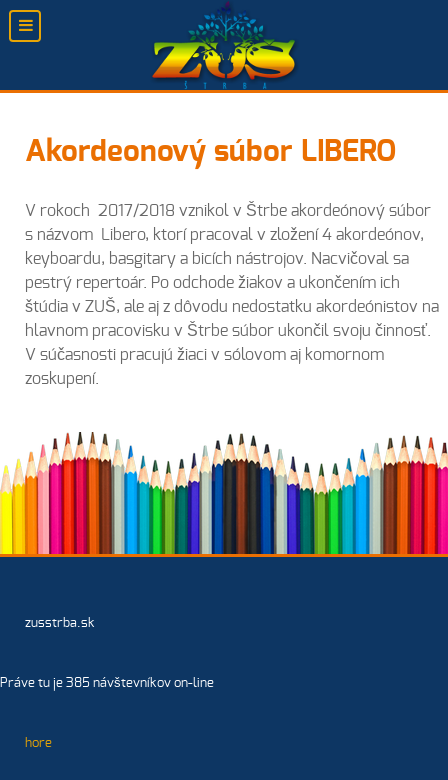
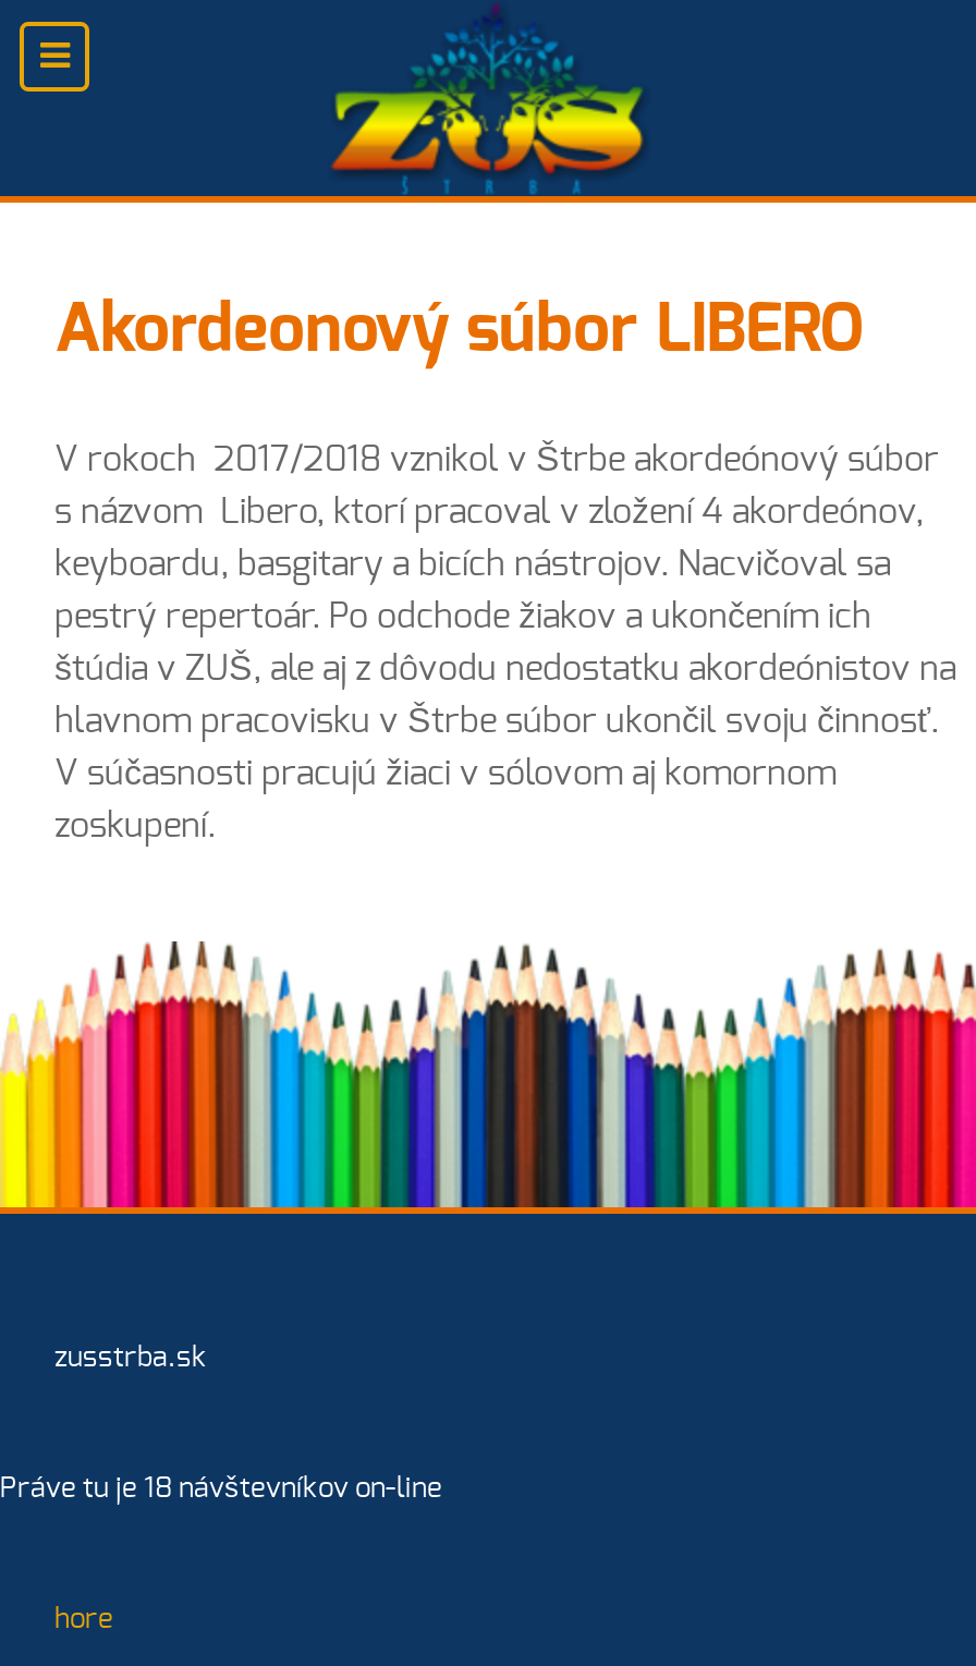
- Práve tu je 385 návštevníkov on-line
+ Práve tu je 18 návštevníkov on-line
